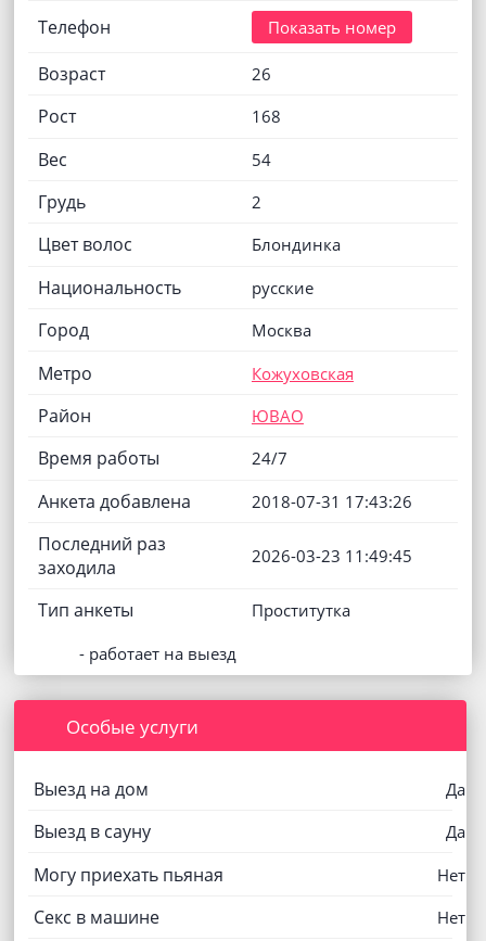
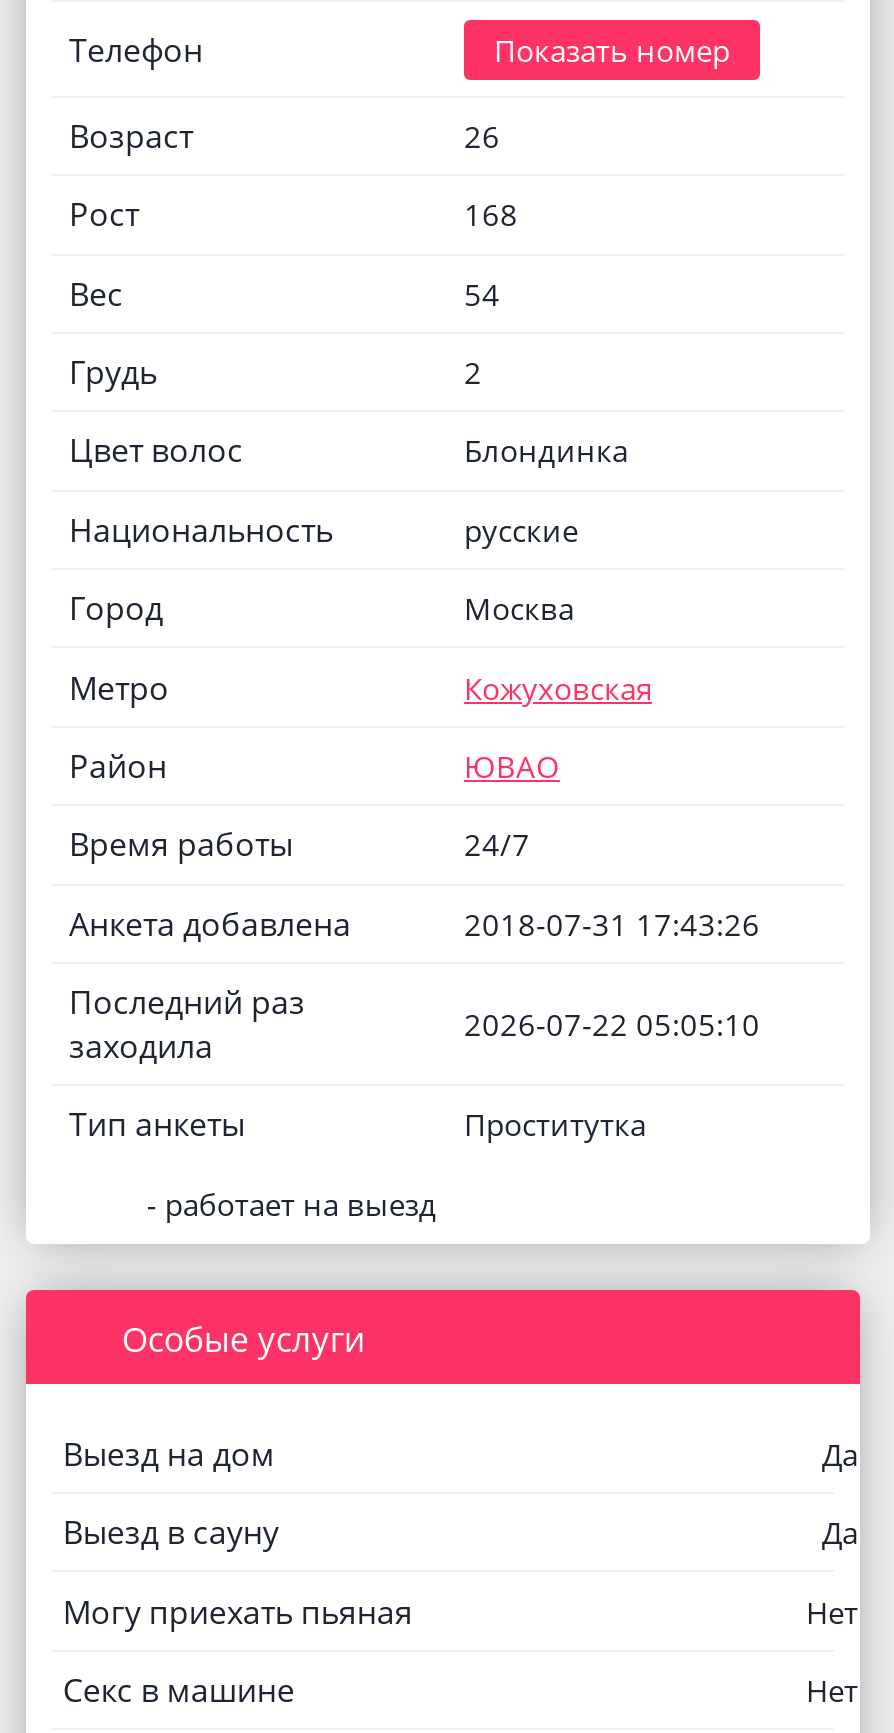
- 2026-03-23 11:49:45
+ 2026-07-22 05:05:10
